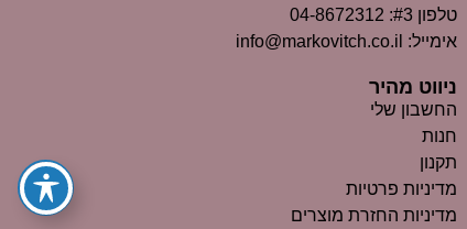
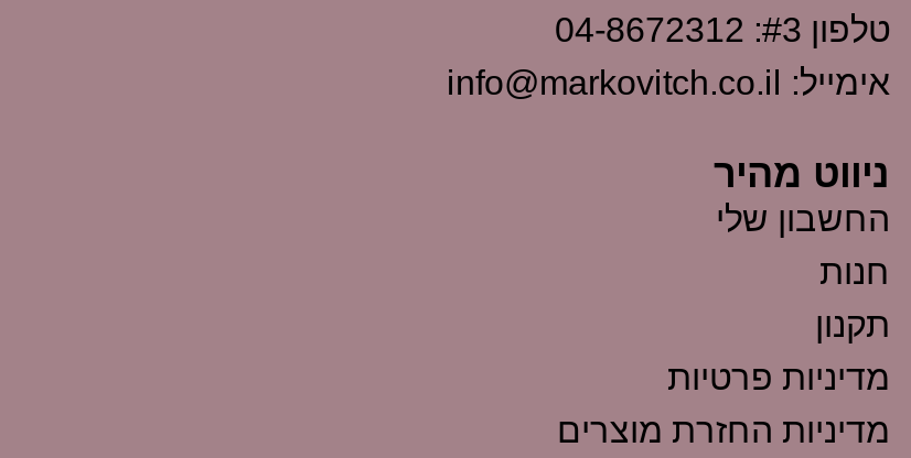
- [image]
